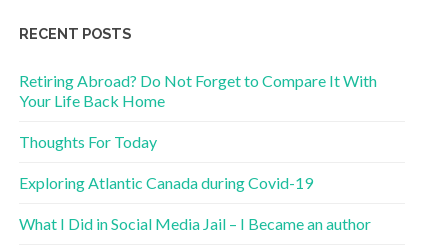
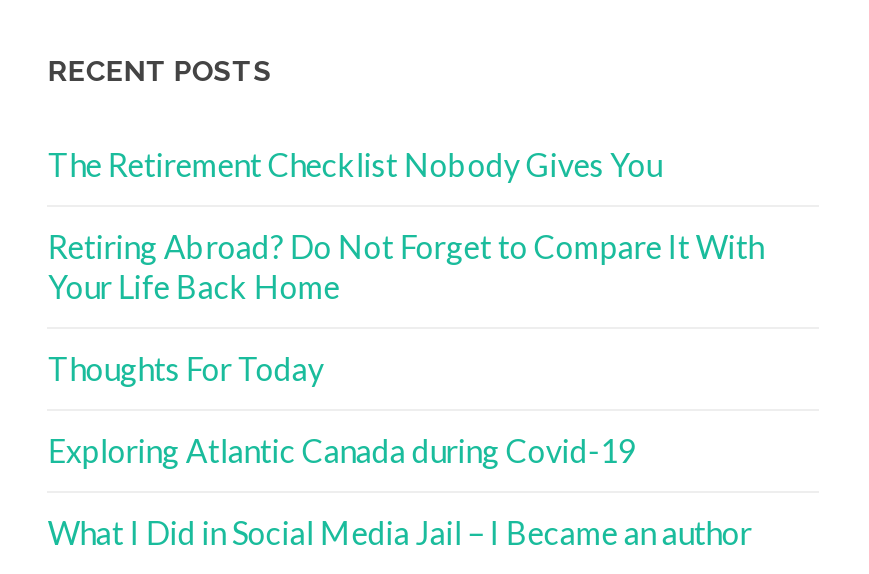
+ The Retirement Checklist Nobody Gives You
